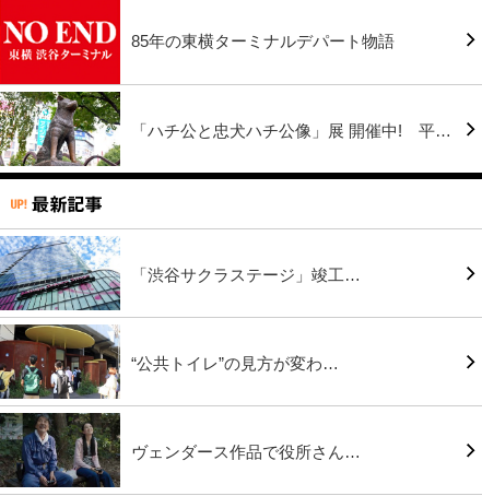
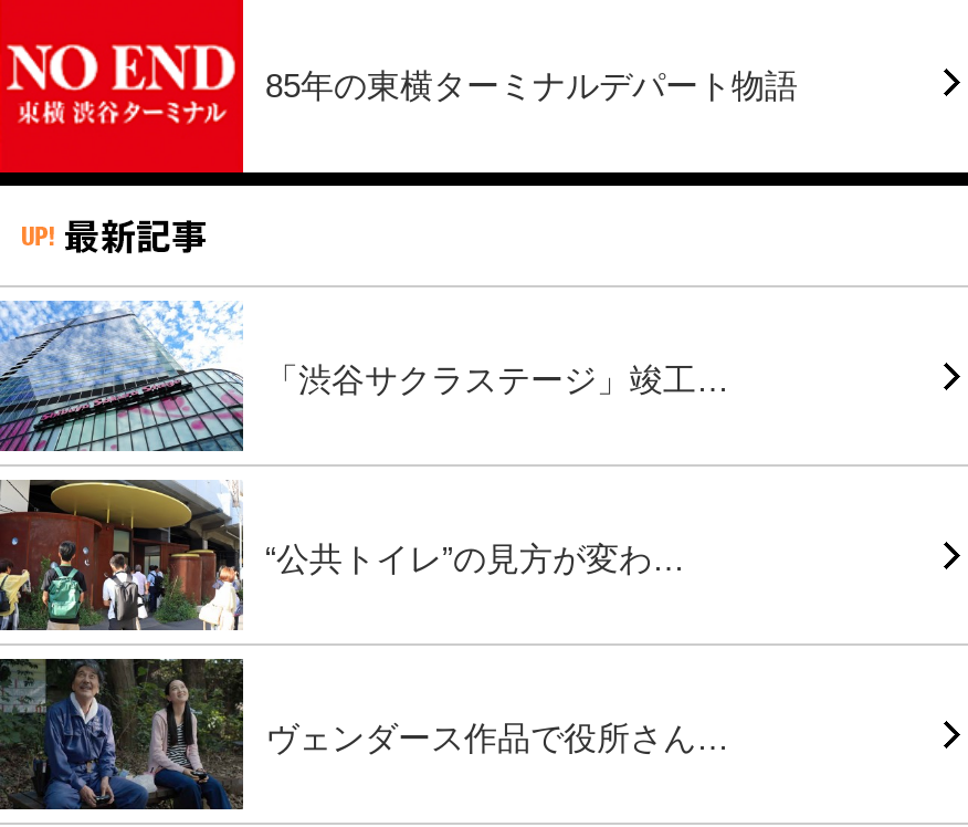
- [image]
- 「ハチ公と忠犬ハチ公像」展 開催中! 平…
